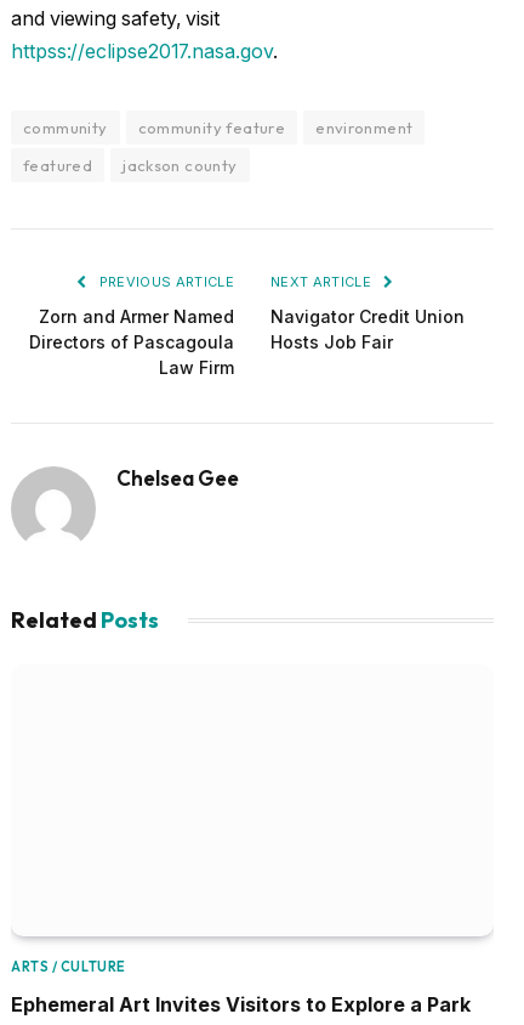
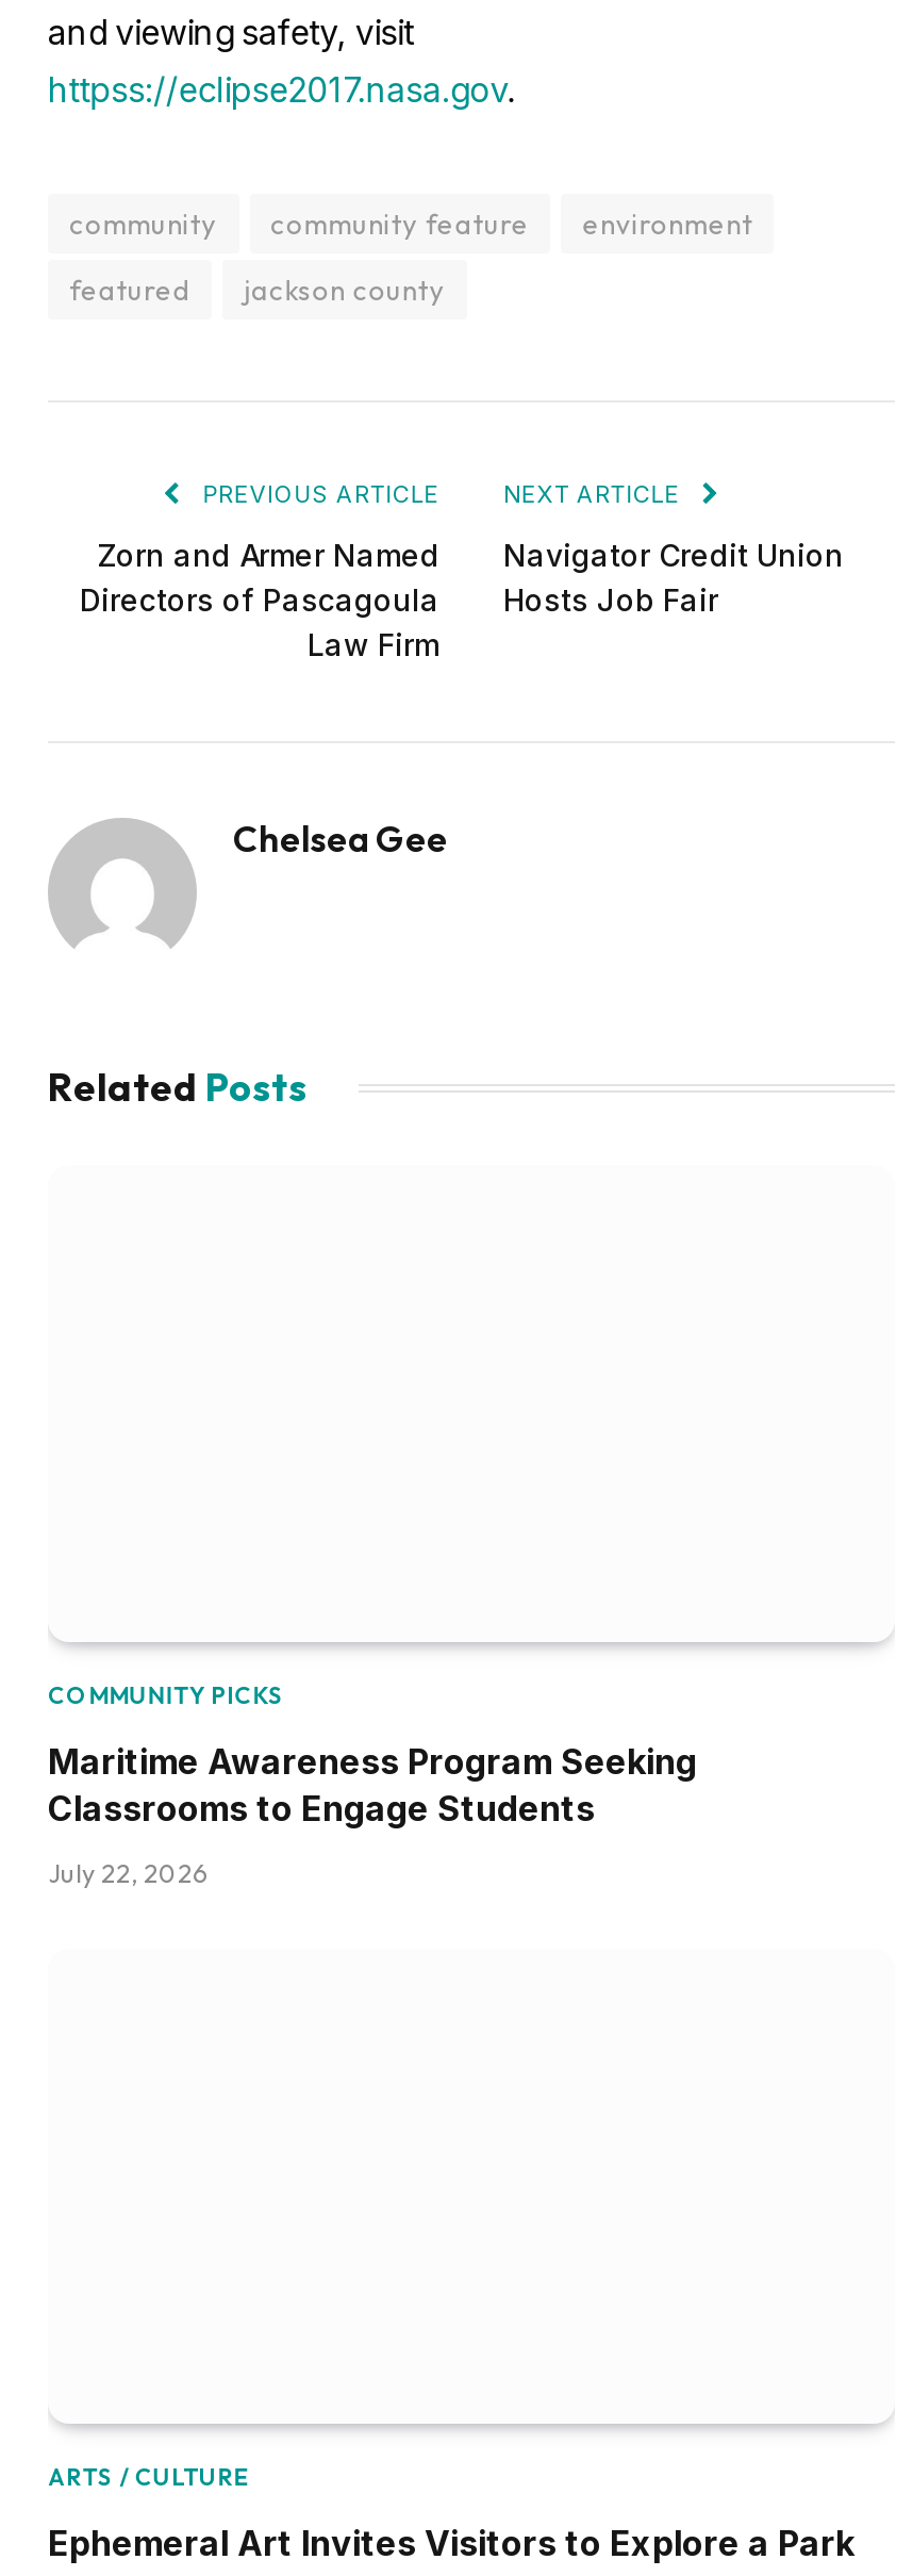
+ COMMUNITY PICKS
+ Maritime Awareness Program Seeking
+ Classrooms to Engage Students
+ July 22, 2026
